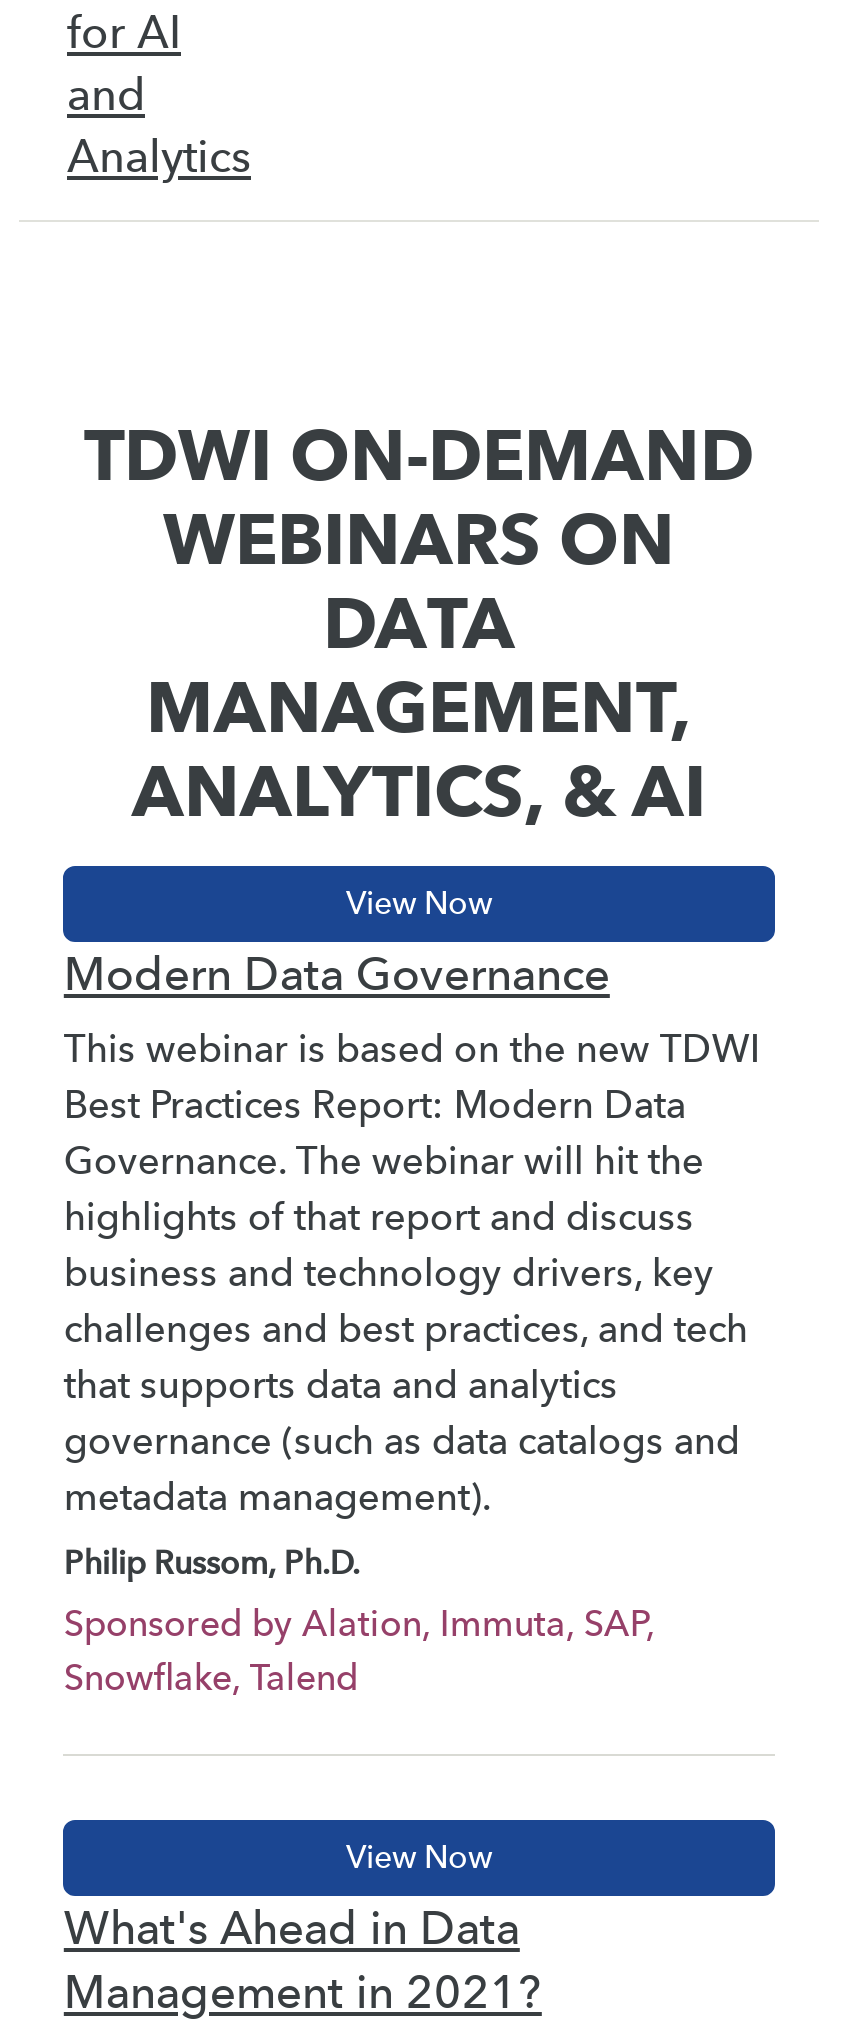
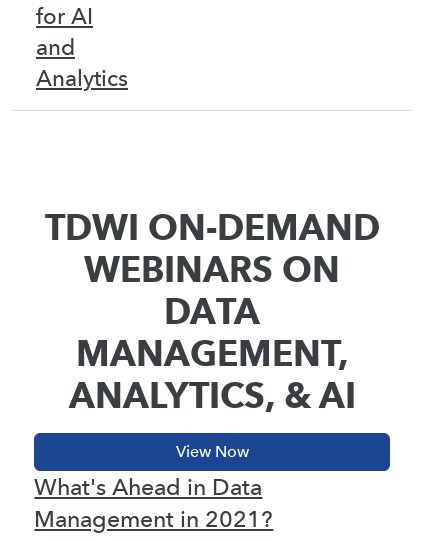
- Modern Data Governance
- This webinar is based on the new TDWI
- Best Practices Report: Modern Data
- Governance. The webinar will hit the
- highlights of that report and discuss
- business and technology drivers, key
- challenges and best practices, and tech
- that supports data and analytics
- governance (such as data catalogs and
- metadata management).
- Philip Russom, Ph.D.
- Sponsored by Alation, Immuta, SAP,
- Snowflake, Talend
